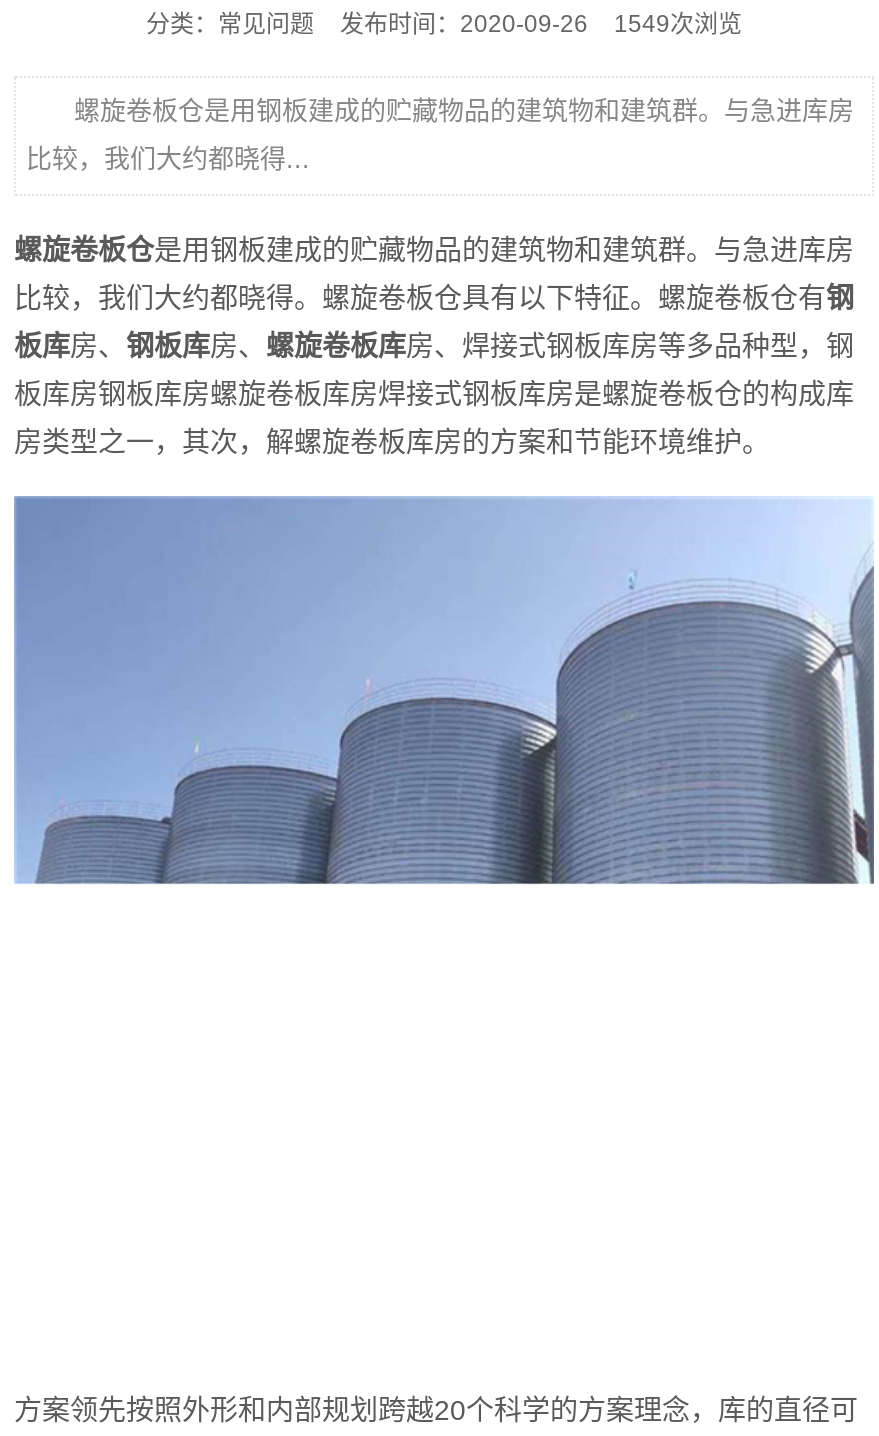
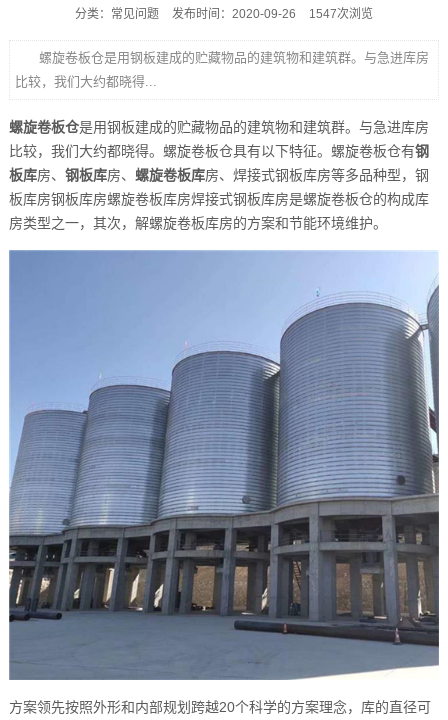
- 分类：常见问题 发布时间：2020-09-26 1549次浏览
+ 分类：常见问题 发布时间：2020-09-26 1547次浏览

+ [image]
